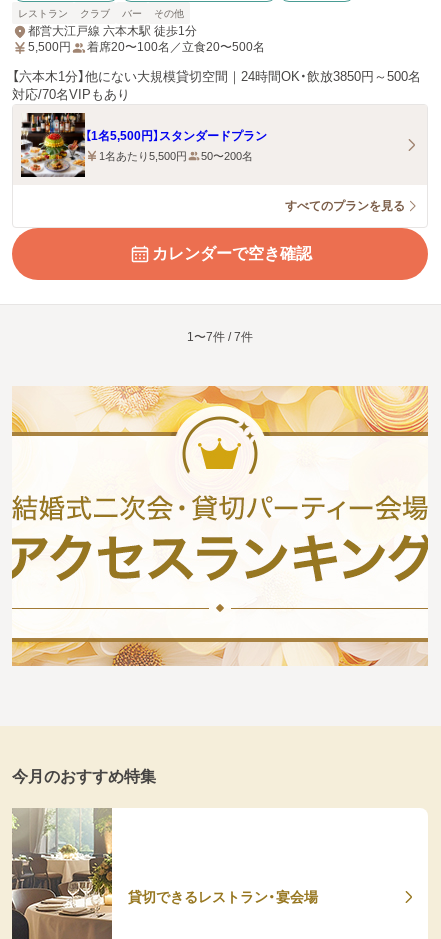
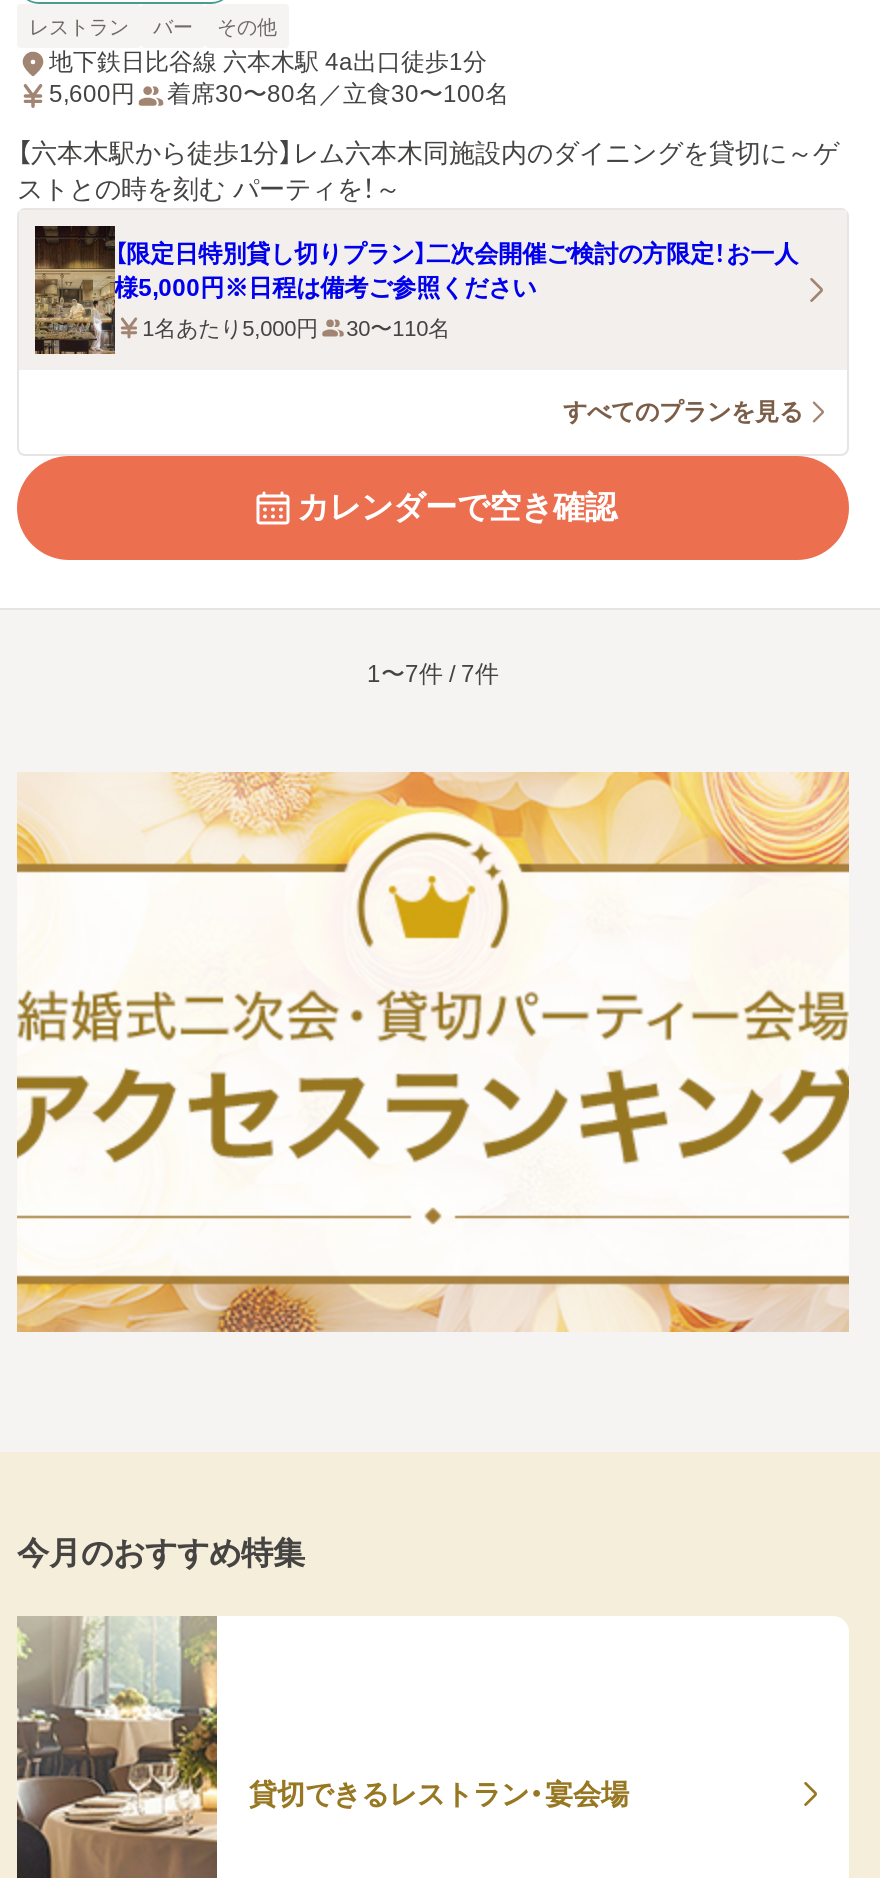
- クラブ

- 都営大江戸線 六本木駅 徒歩1分
- 5,500円
- 着席20〜100名／立食20〜500名
+ 地下鉄日比谷線 六本木駅 4a出口徒歩1分
+ 5,600円
+ 着席30〜80名／立食30〜100名

- 【六本木1分】他にない大規模貸切空間｜24時間OK・飲放3850円～500名
- 対応/70名VIPもあり
+ 【六本木駅から徒歩1分】レム六本木同施設内のダイニングを貸切に～ゲ
+ ストとの時を刻む パーティを！～

- [image]
- 【1名5,500円】スタンダードプラン
+ [image]
+ 【限定日特別貸し切りプラン】二次会開催ご検討の方限定！お一人
+ 様5,000円※日程は備考ご参照ください

- 1名あたり5,500円
- 50〜200名
+ 1名あたり5,000円
+ 30〜110名
